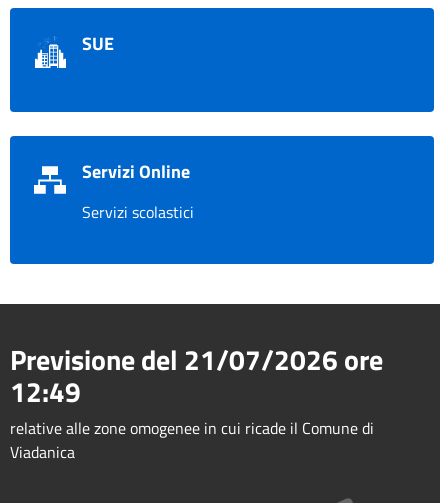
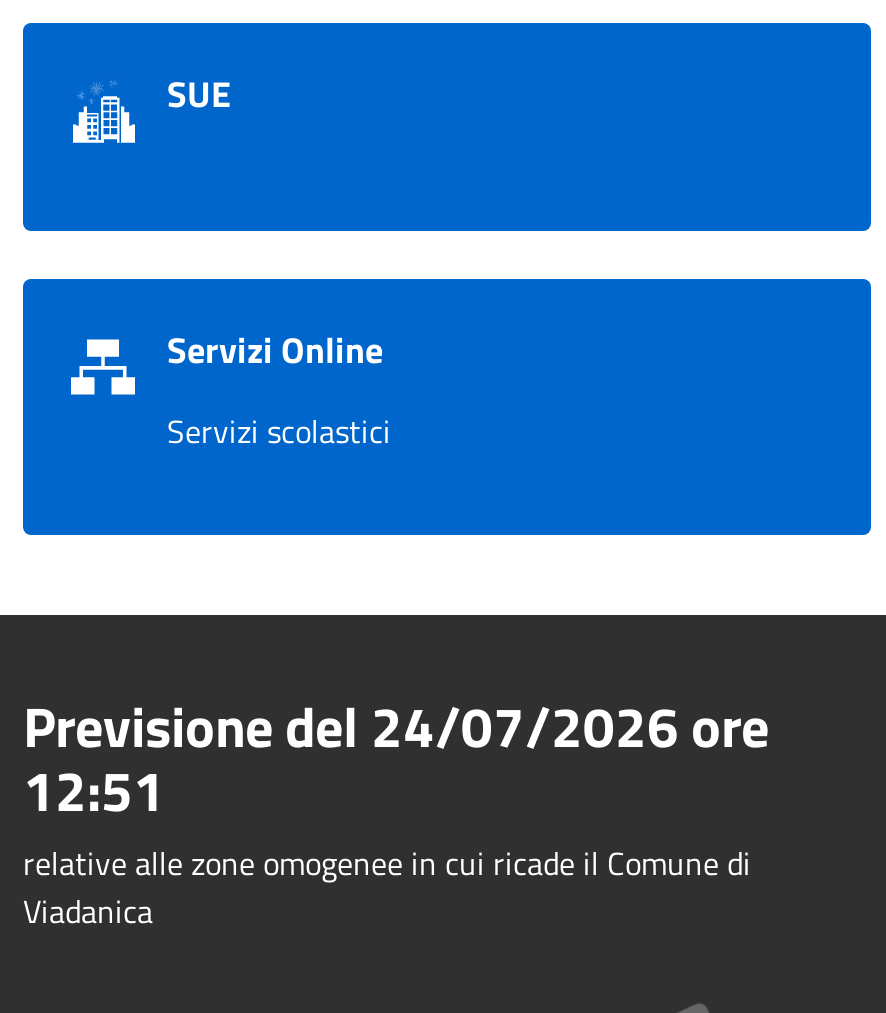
- Previsione del 21/07/2026 ore
+ Previsione del 24/07/2026 ore

- 12:49
+ 12:51
